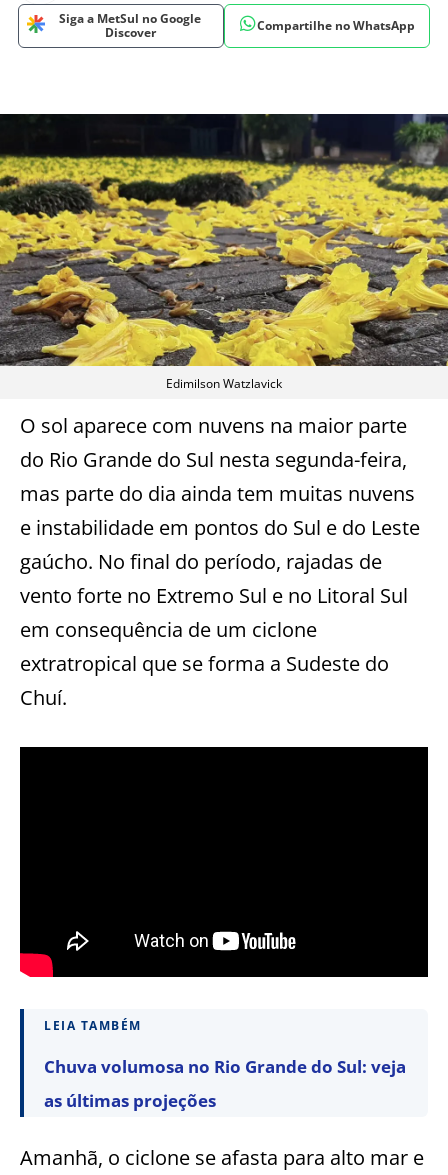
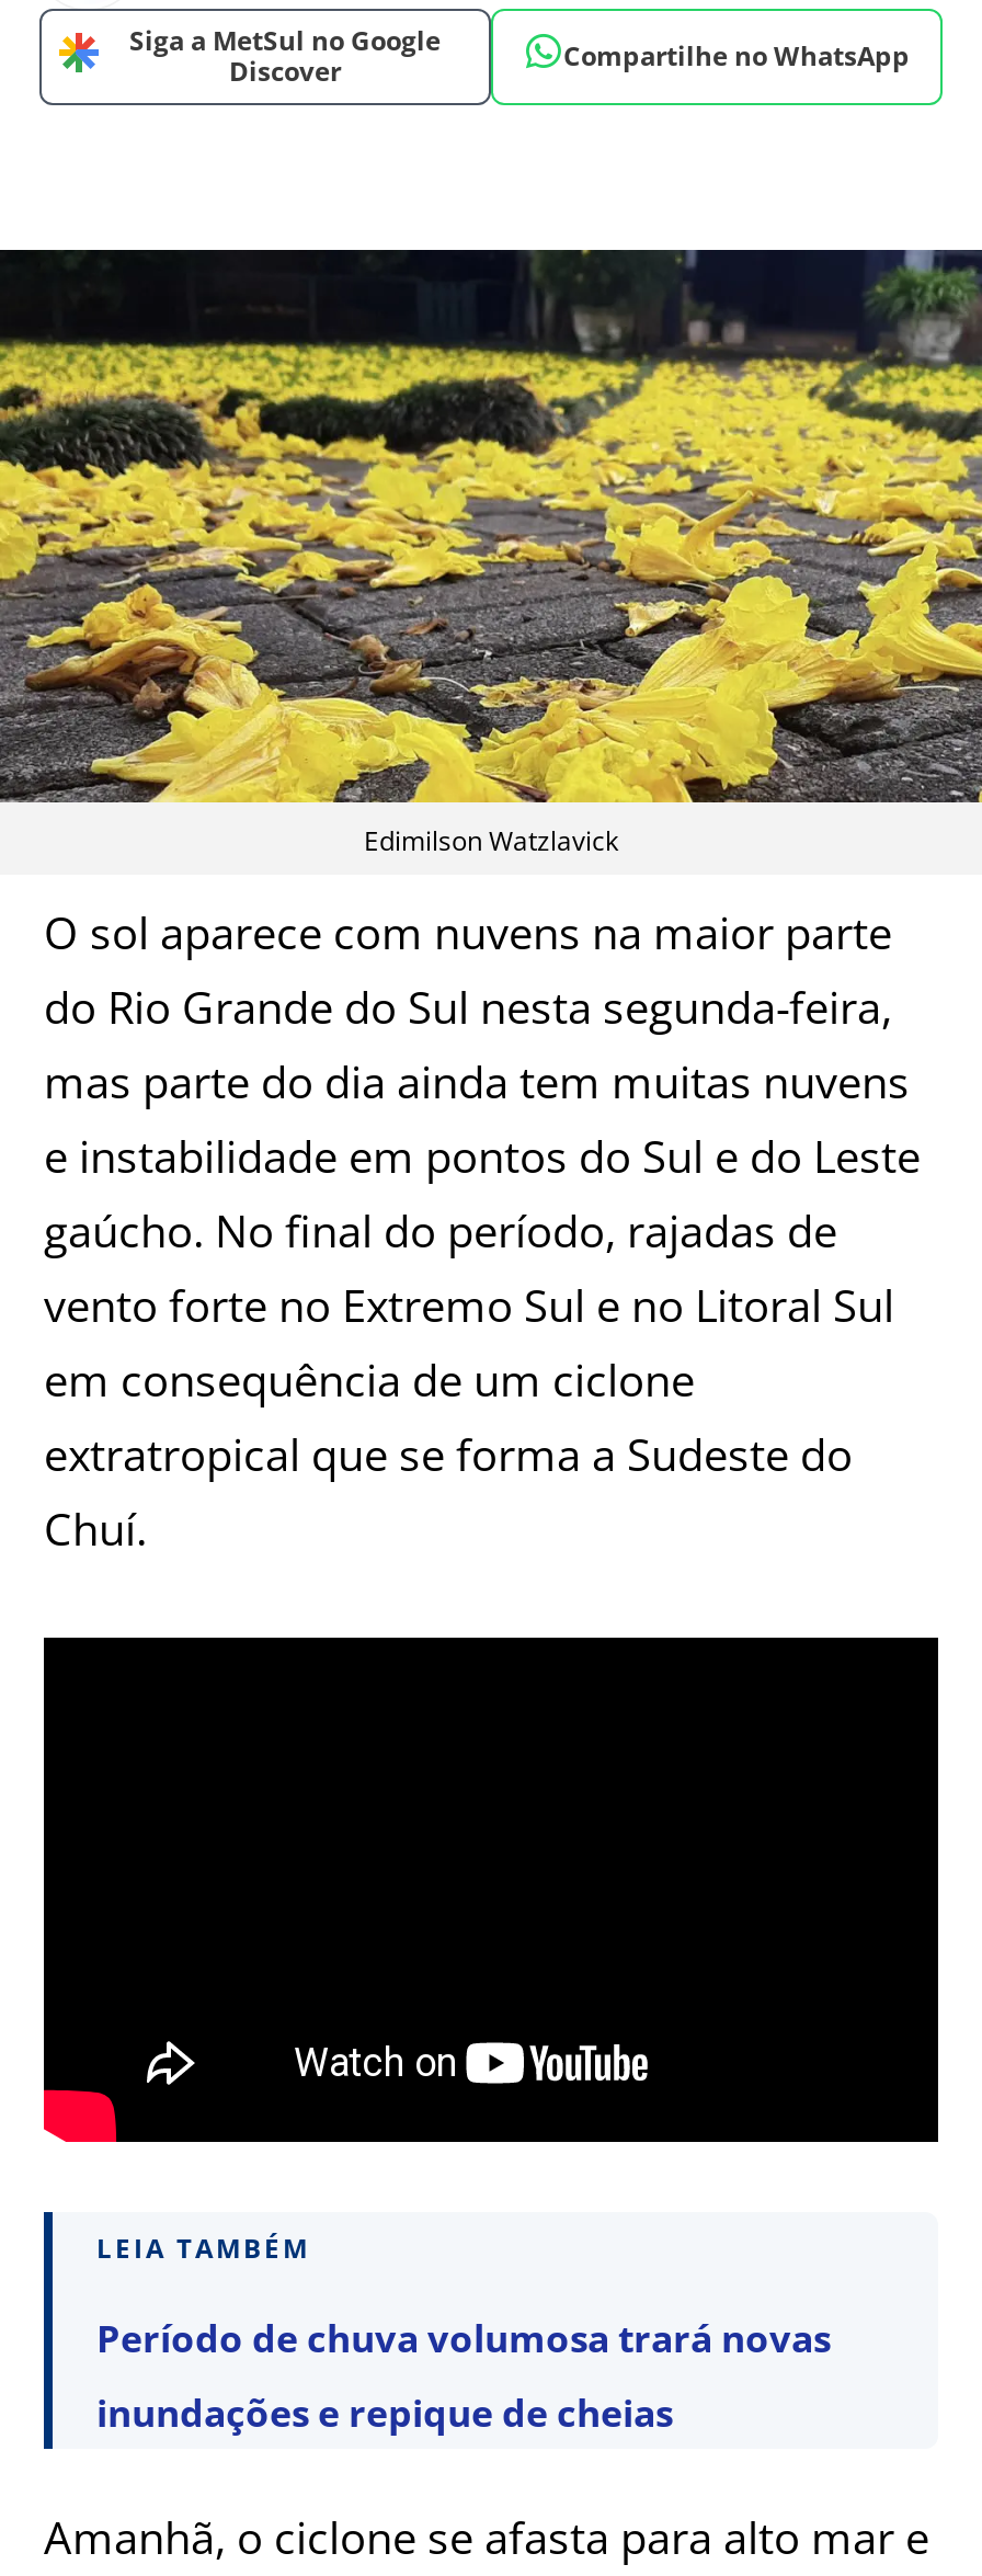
- Chuva volumosa no Rio Grande do Sul: veja
+ Período de chuva volumosa trará novas

- as últimas projeções
+ inundações e repique de cheias
